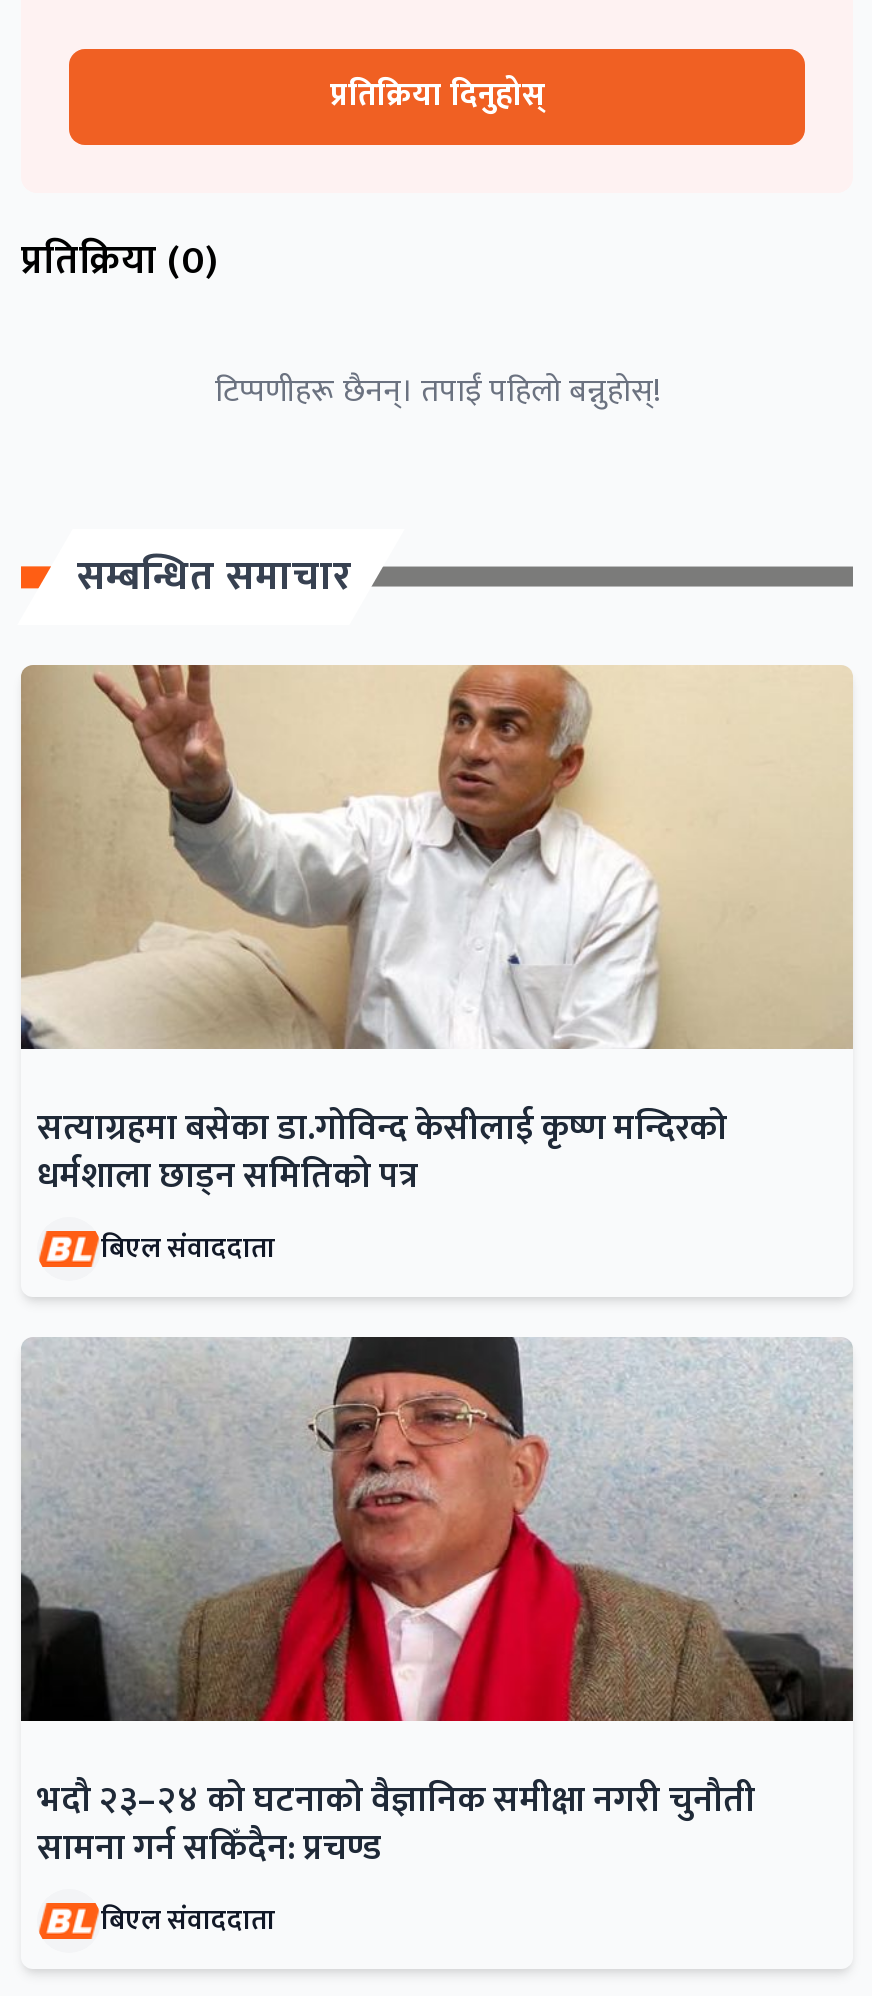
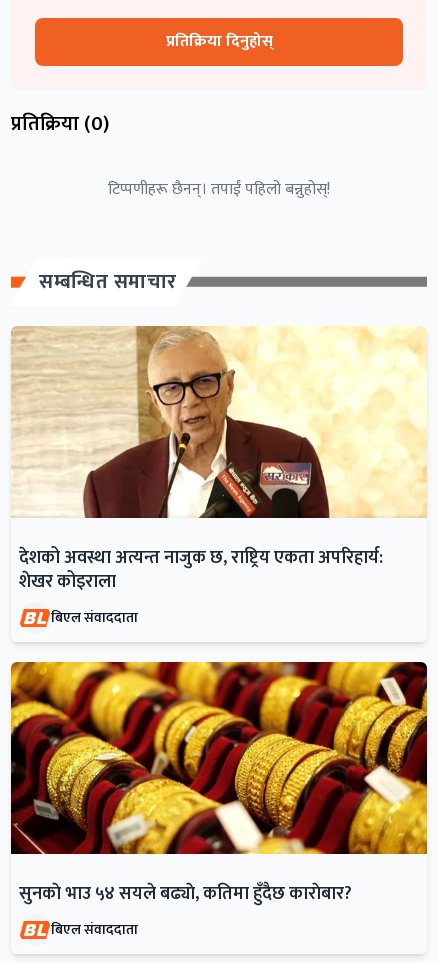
- [image]
- सत्याग्रहमा बसेका डा.गोविन्द केसीलाई कृष्ण मन्दिरको
- धर्मशाला छाड्न समितिको पत्र
+ [image]
+ देशको अवस्था अत्यन्त नाजुक छ, राष्ट्रिय एकता अपरिहार्य:
+ शेखर कोइराला

- [image]
- भदौ २३–२४ को घटनाको वैज्ञानिक समीक्षा नगरी चुनौती
- सामना गर्न सकिँदैन: प्रचण्ड
+ [image]
+ सुनकाे भाउ ५४ सयले बढ्याे, कतिमा हुँदैछ काराेबार?
